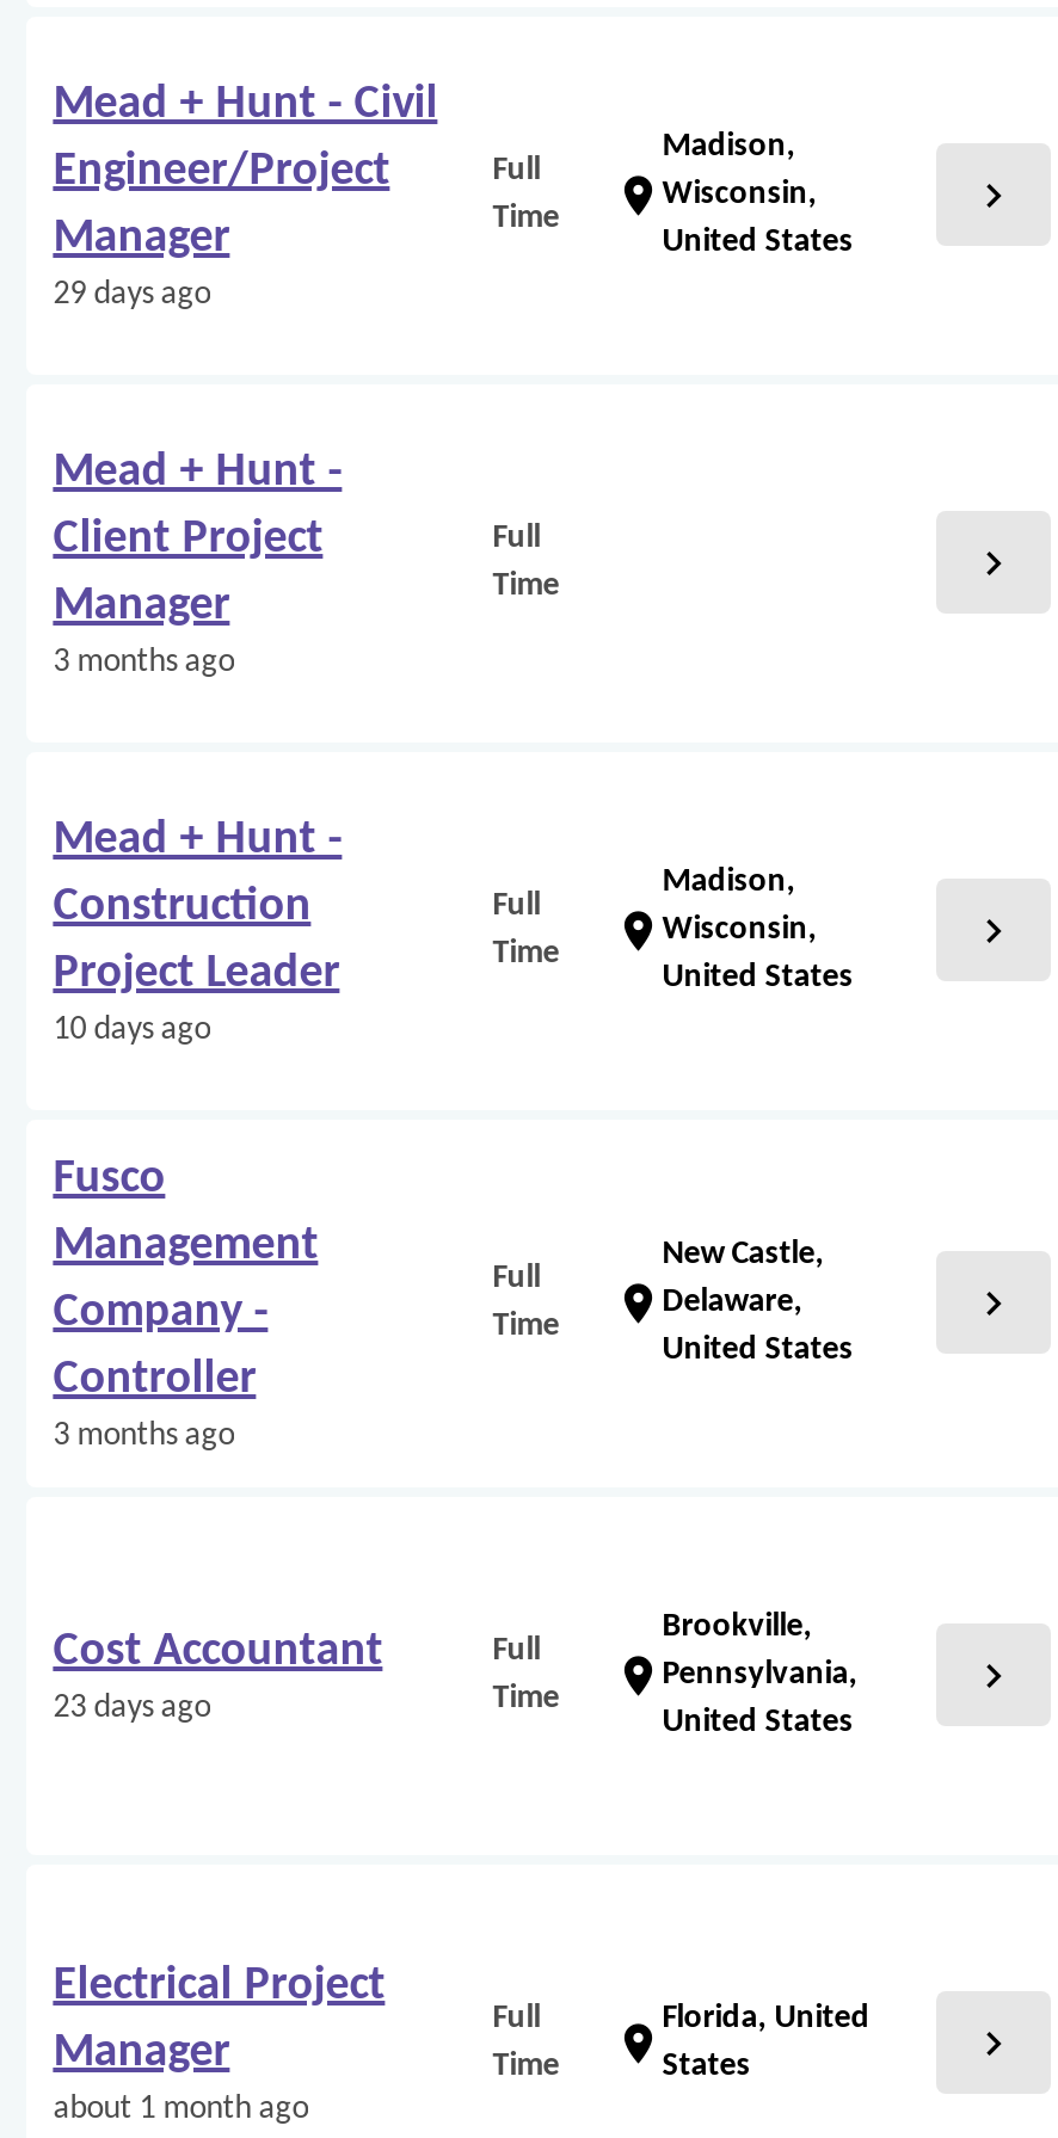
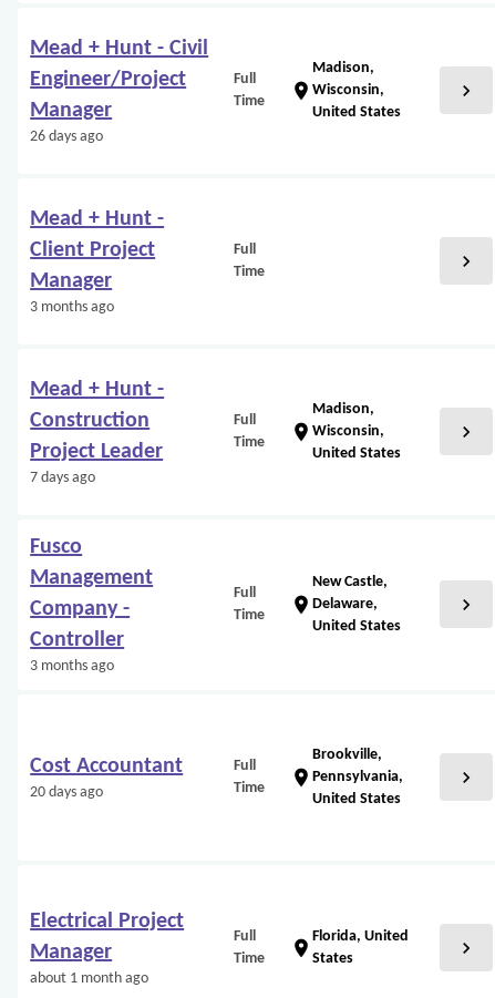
- 29 days ago
+ 26 days ago

- 10 days ago
+ 7 days ago

- 23 days ago
+ 20 days ago
